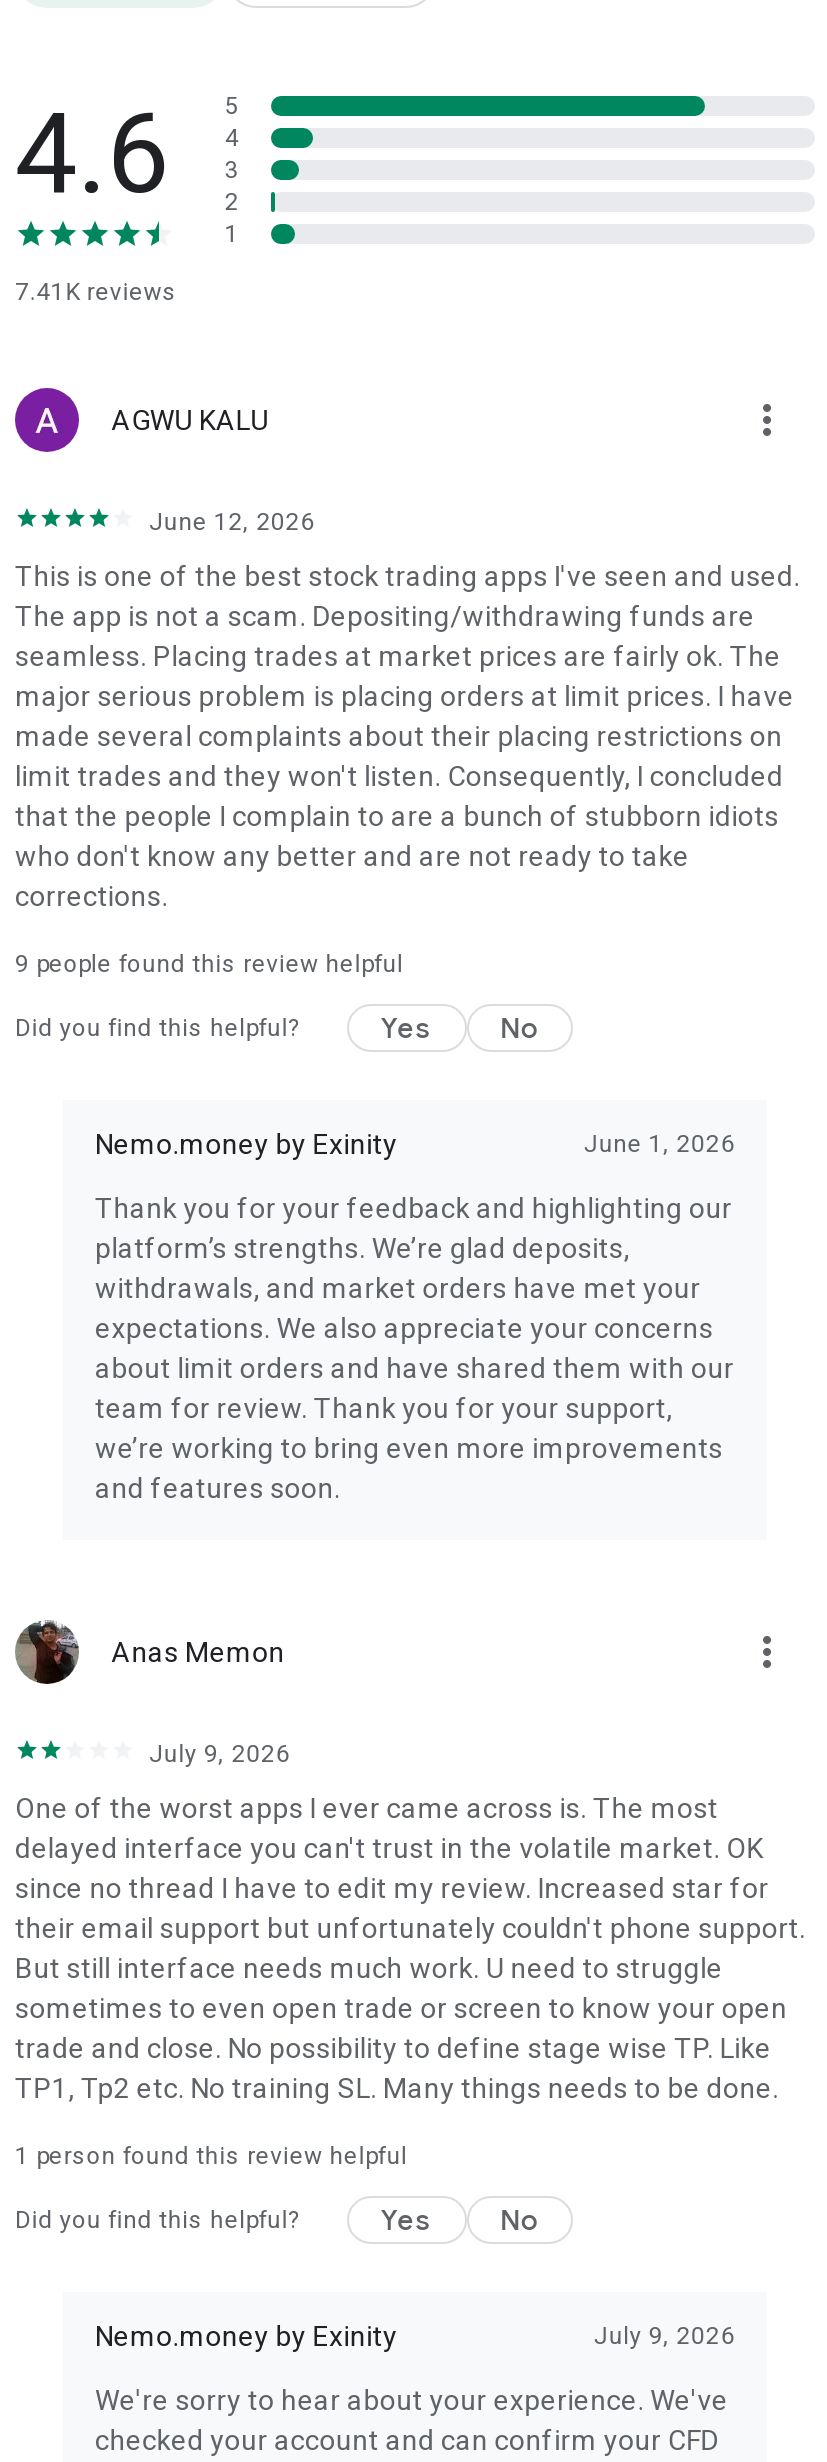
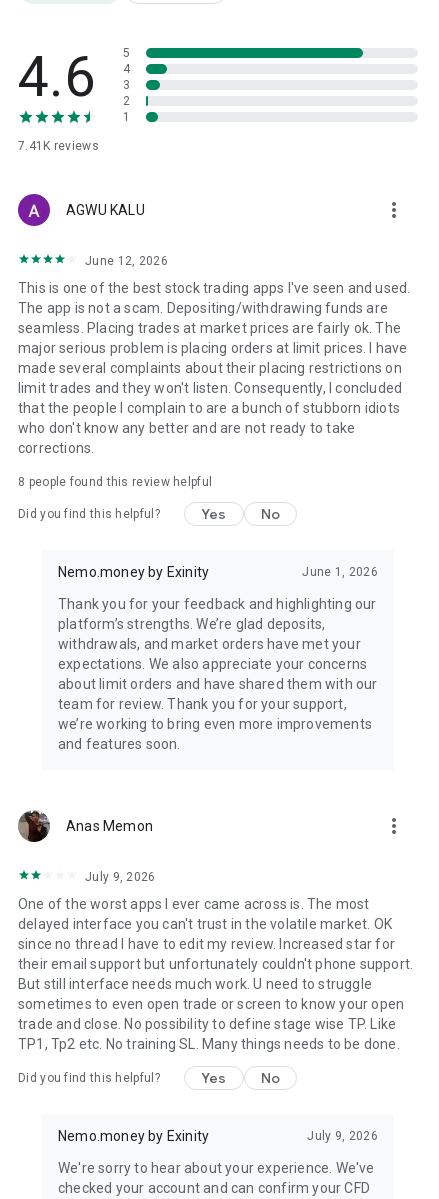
- 9 people found this review helpful
+ 8 people found this review helpful

- 1 person found this review helpful
